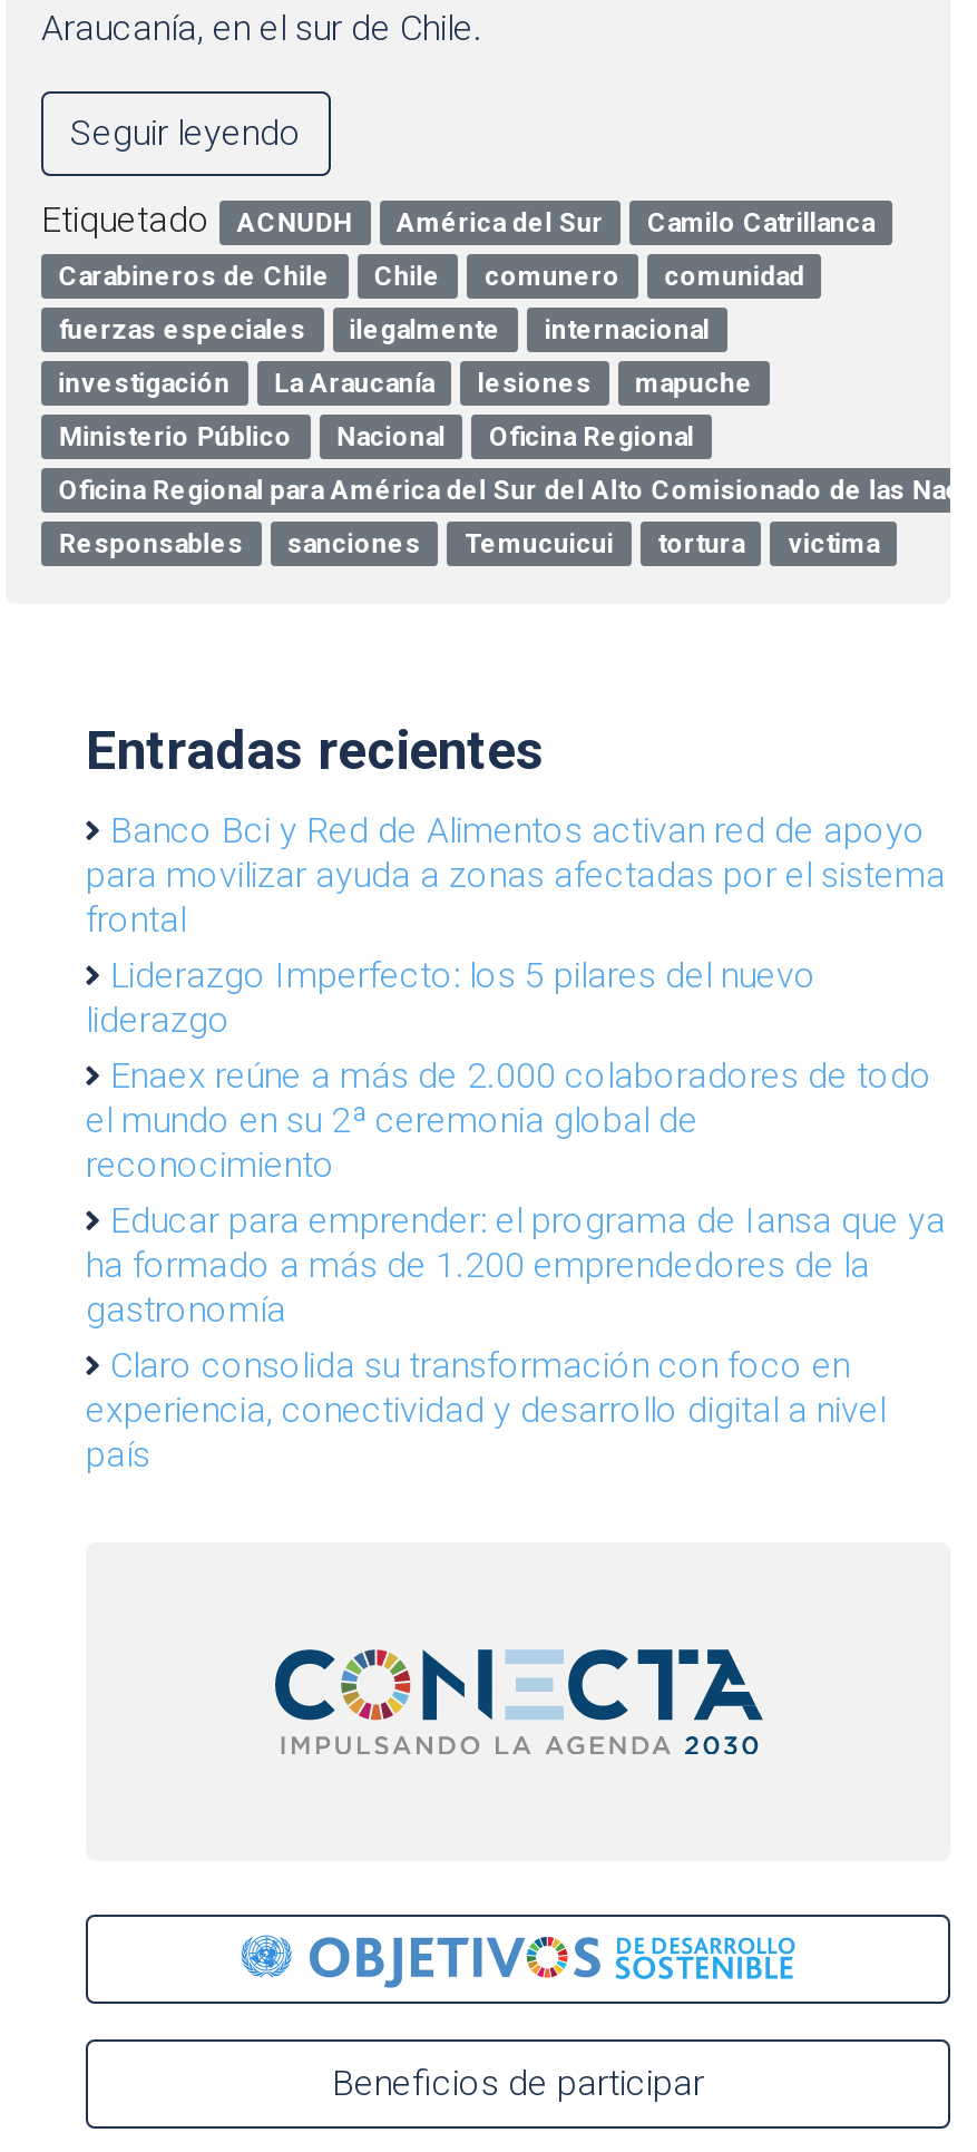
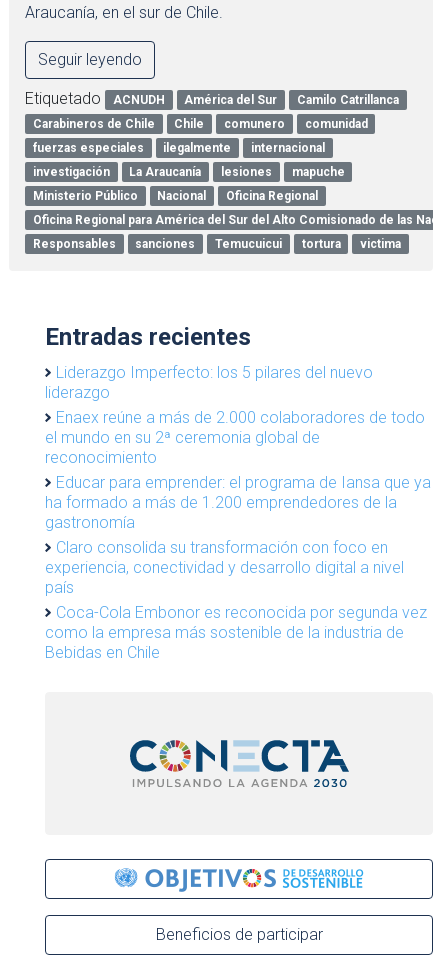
- Banco Bci y Red de Alimentos activan red de apoyo
- para movilizar ayuda a zonas afectadas por el sistema
- frontal

moved up: Liderazgo Imperfecto: los 5 pilares del nuevo | liderazgo | Enaex reúne a más de 2.000 colaboradores de todo | ... | experiencia, conectividad y desarrollo digital a nivel | país

+ Coca-Cola Embonor es reconocida por segunda vez
+ como la empresa más sostenible de la industria de
+ Bebidas en Chile
